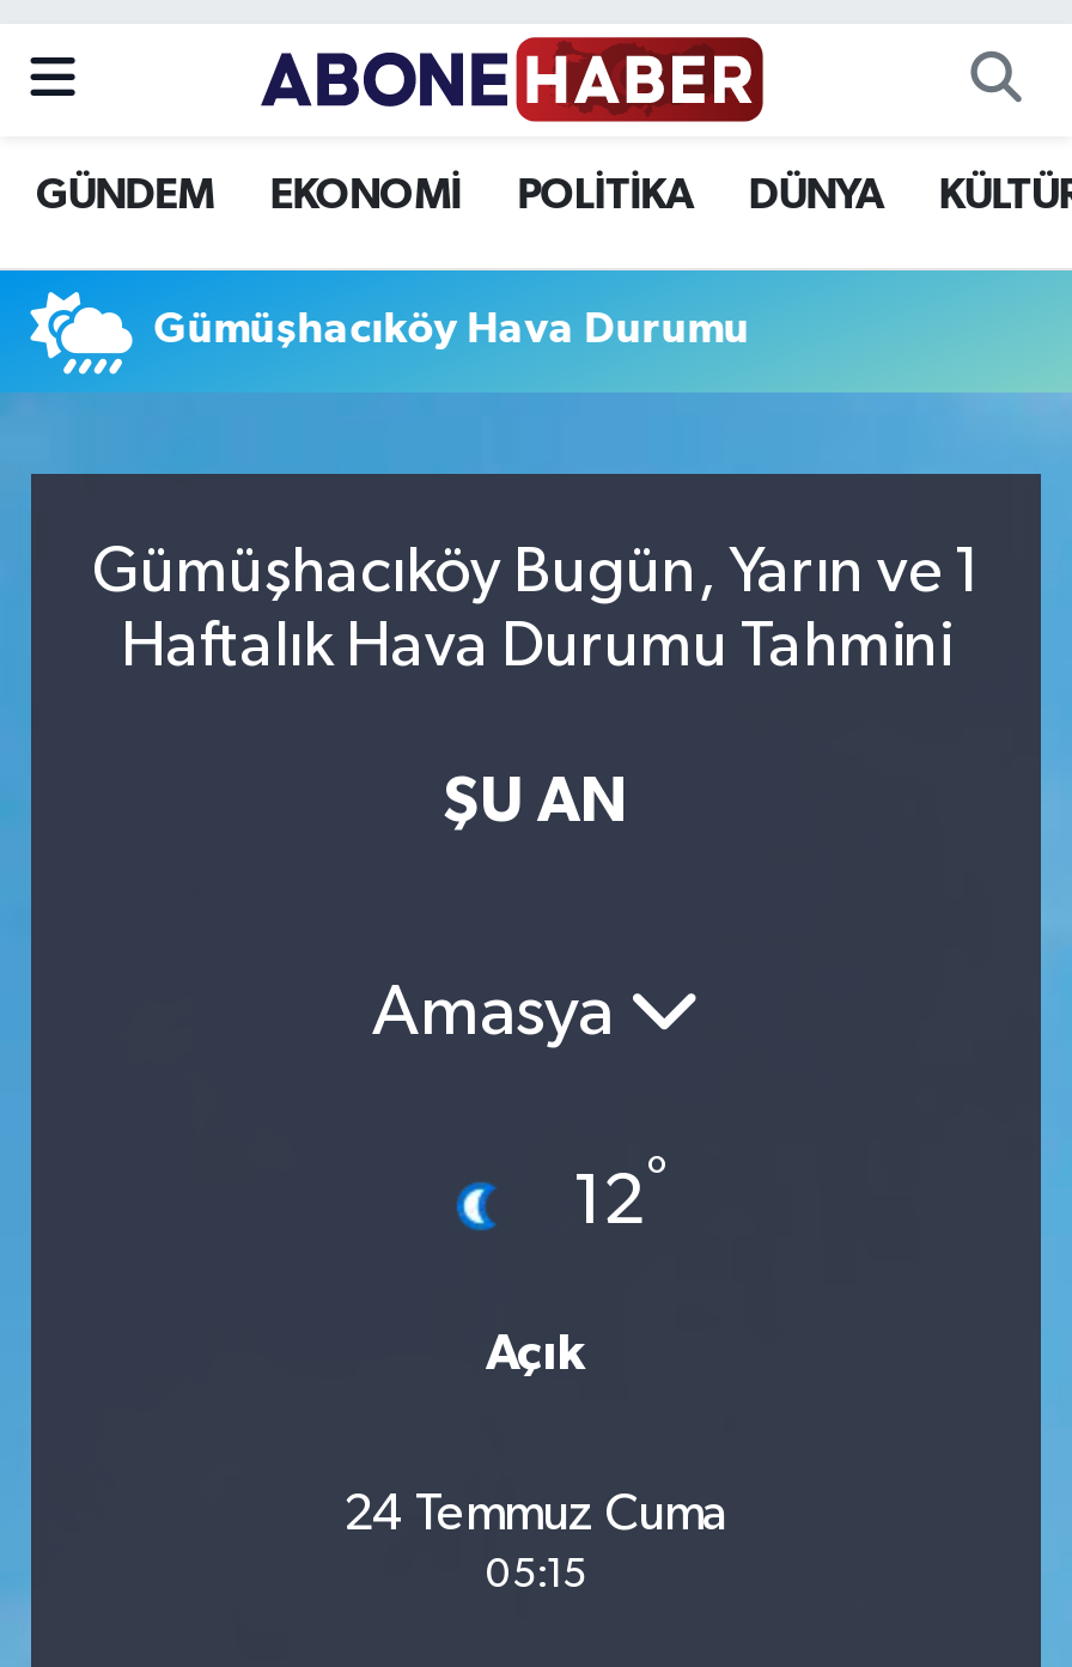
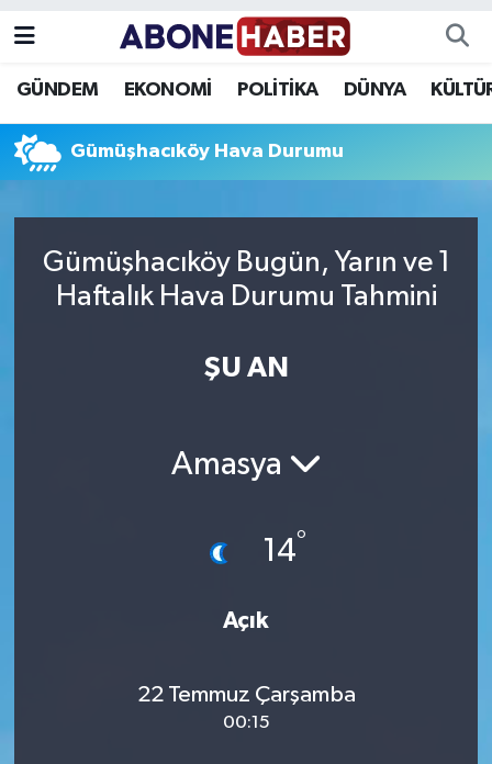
- 12°
+ 14°

- 24 Temmuz Cuma
+ 22 Temmuz Çarşamba

- 05:15
+ 00:15
